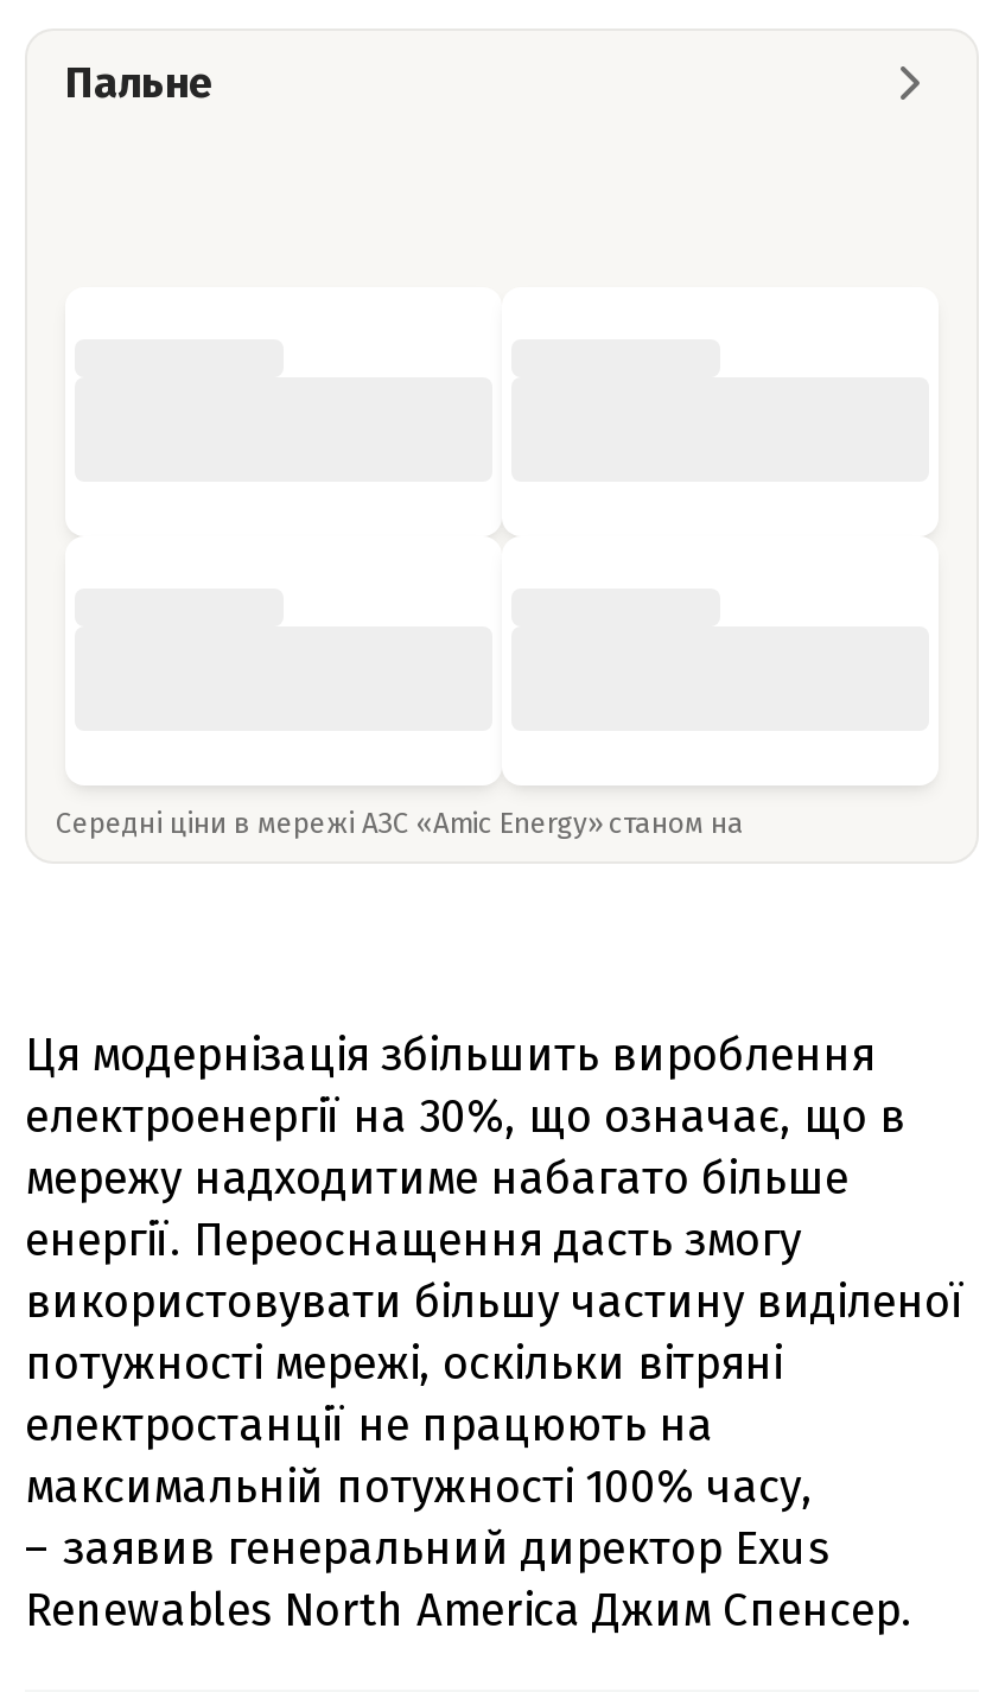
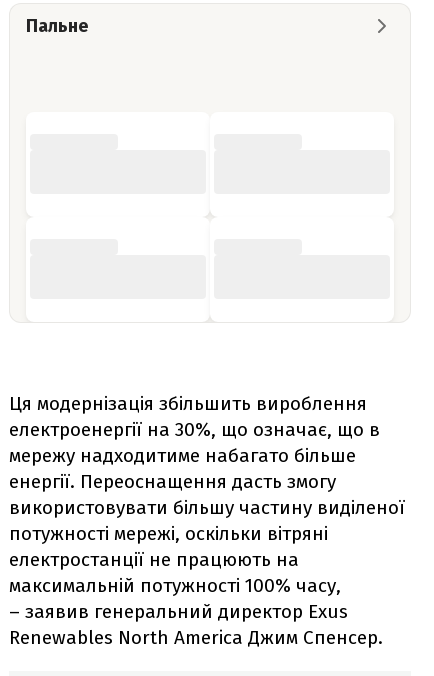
- Середні ціни в мережі АЗС «Amic Energy» станом на
